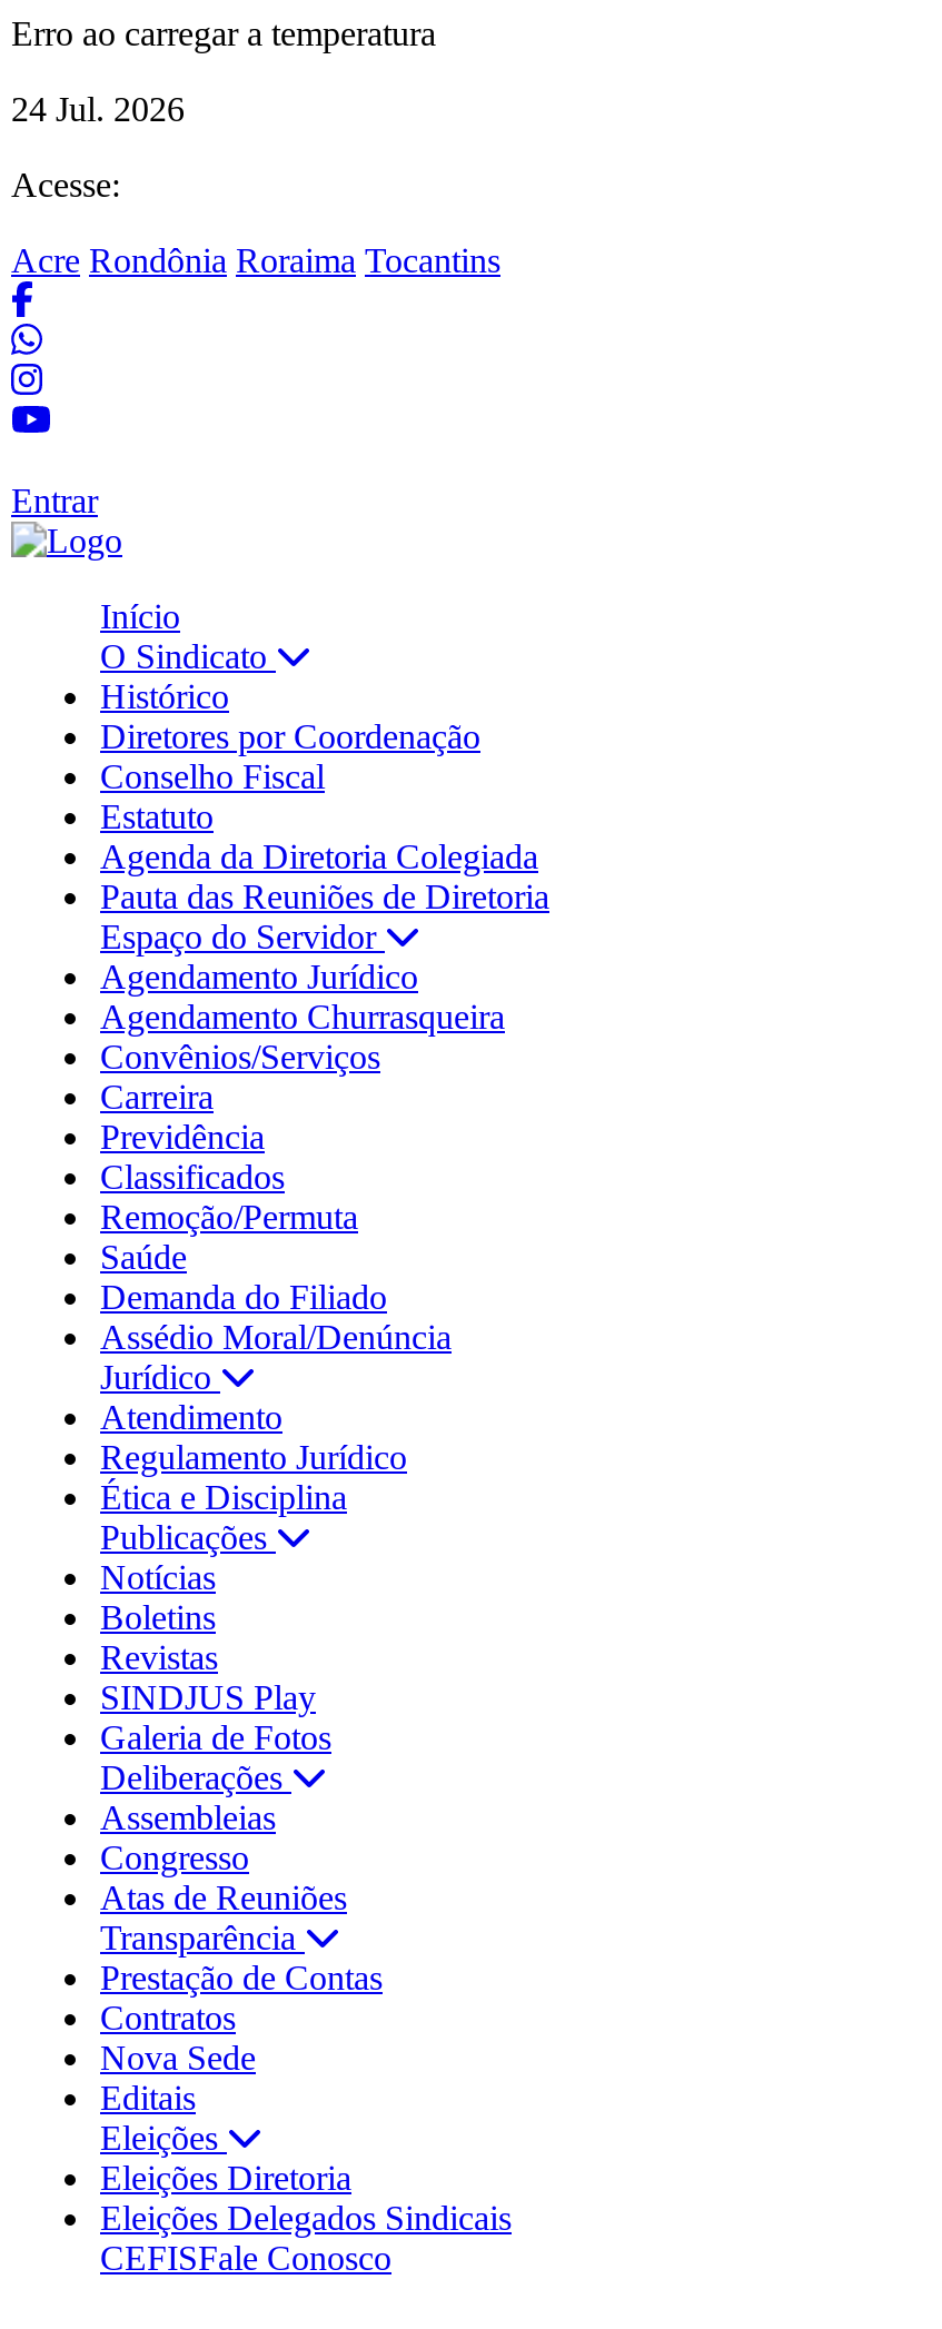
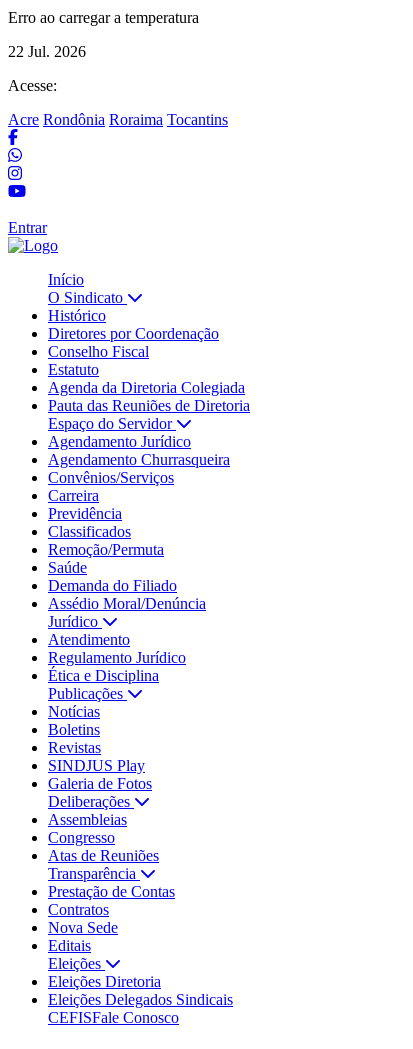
- 24 Jul. 2026
+ 22 Jul. 2026
